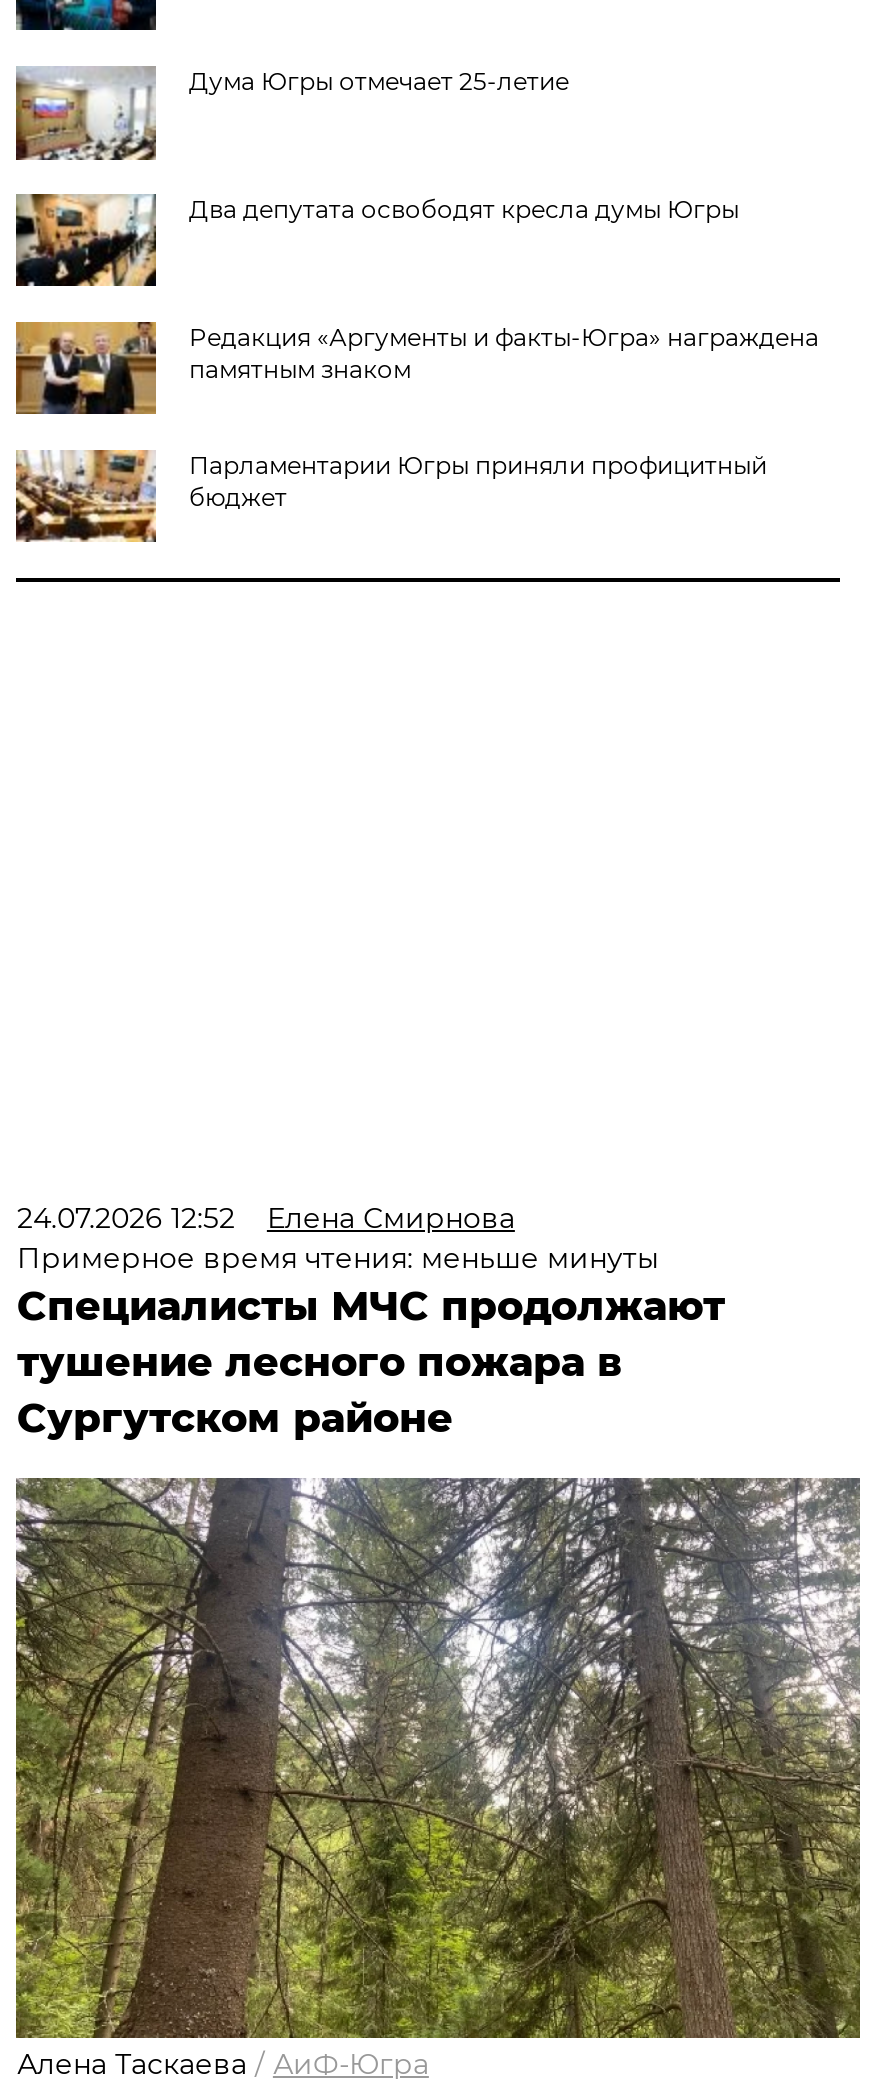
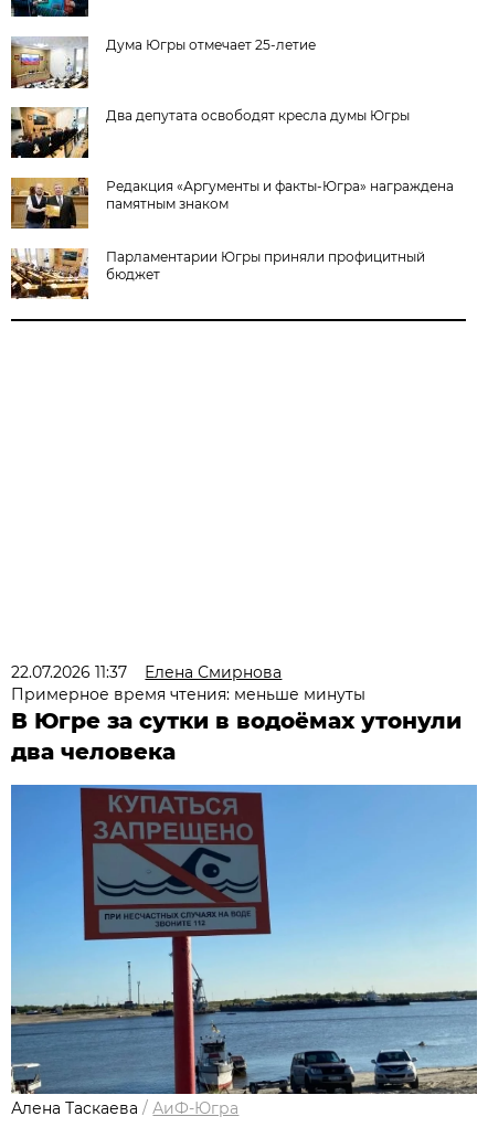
- 24.07.2026 12:52 Елена Смирнова
+ 22.07.2026 11:37 Елена Смирнова

- Специалисты МЧС продолжают
- тушение лесного пожара в
- Сургутском районе
+ В Югре за сутки в водоёмах утонули
+ два человека

- [image]
+ [image]
